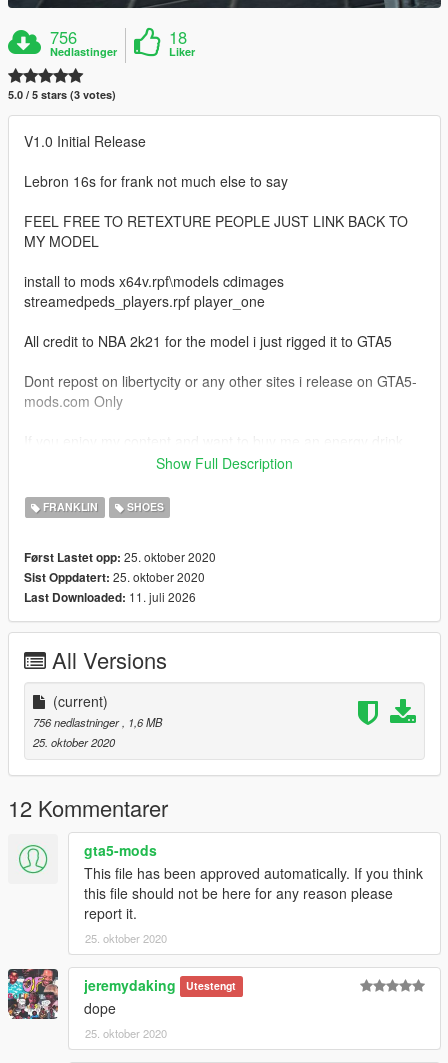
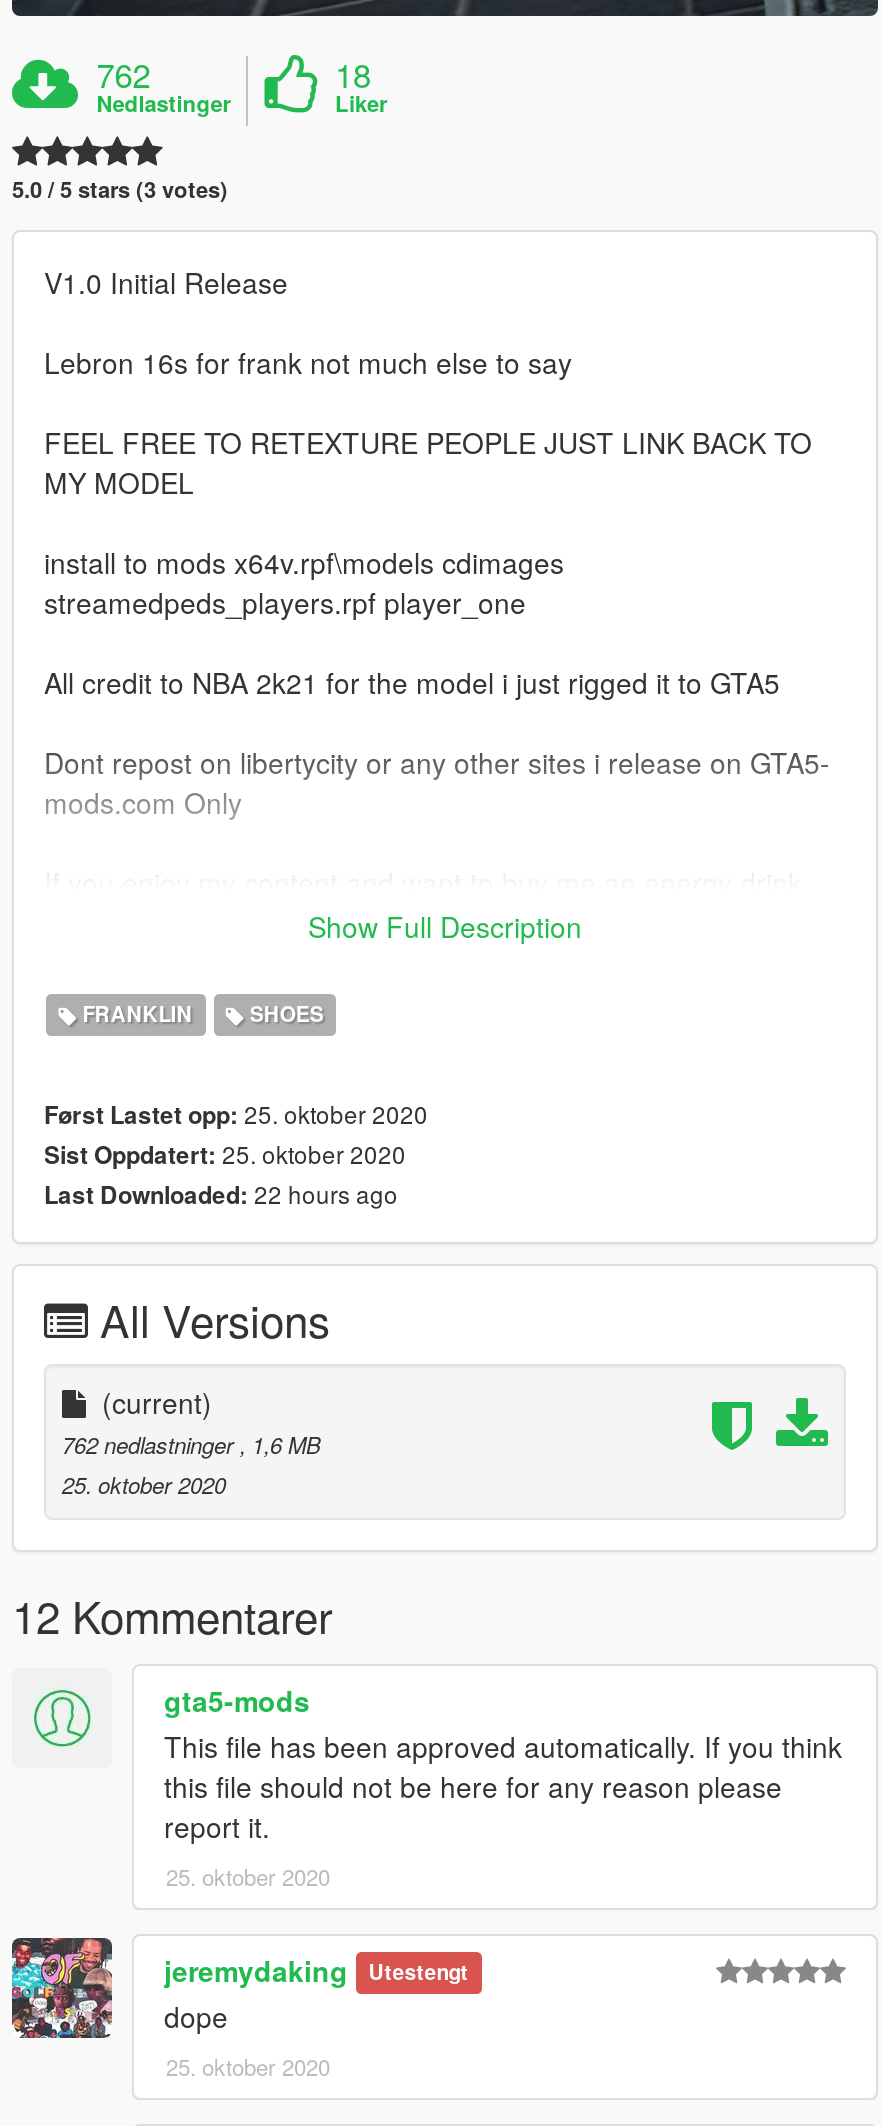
- 756
+ 762

- Last Downloaded: 11. juli 2026
+ Last Downloaded: 22 hours ago

- 756 nedlastninger, 1,6 MB
+ 762 nedlastninger, 1,6 MB
